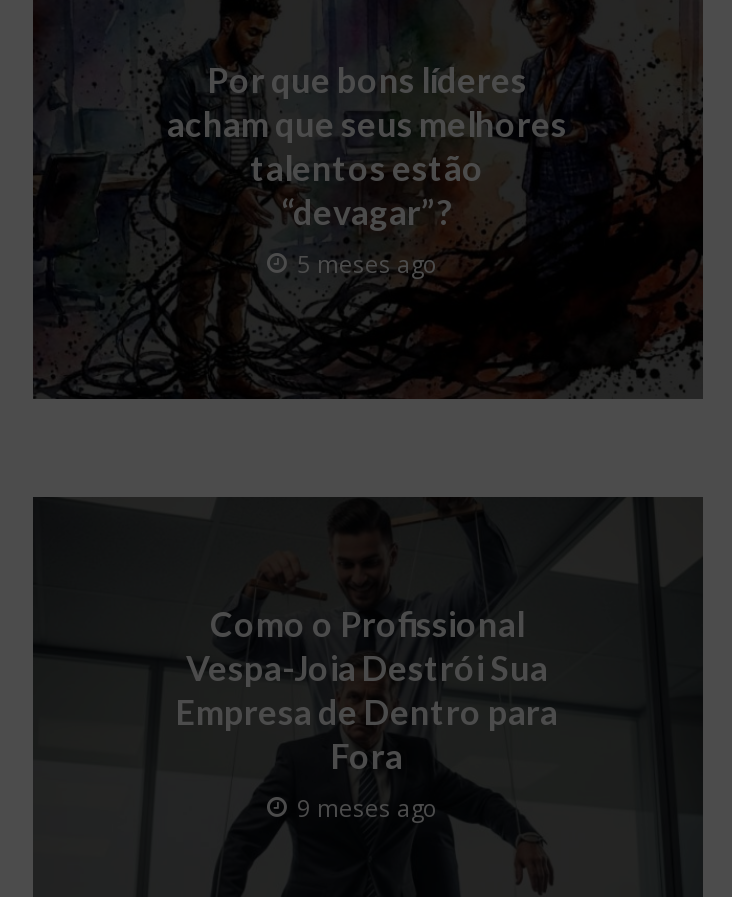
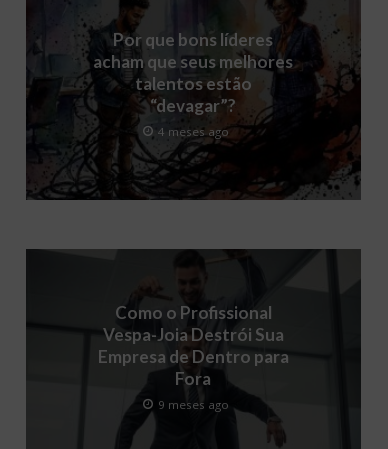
- 5 meses ago
+ 4 meses ago
